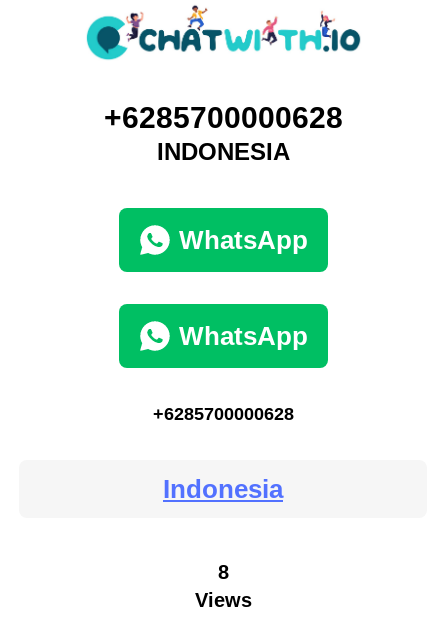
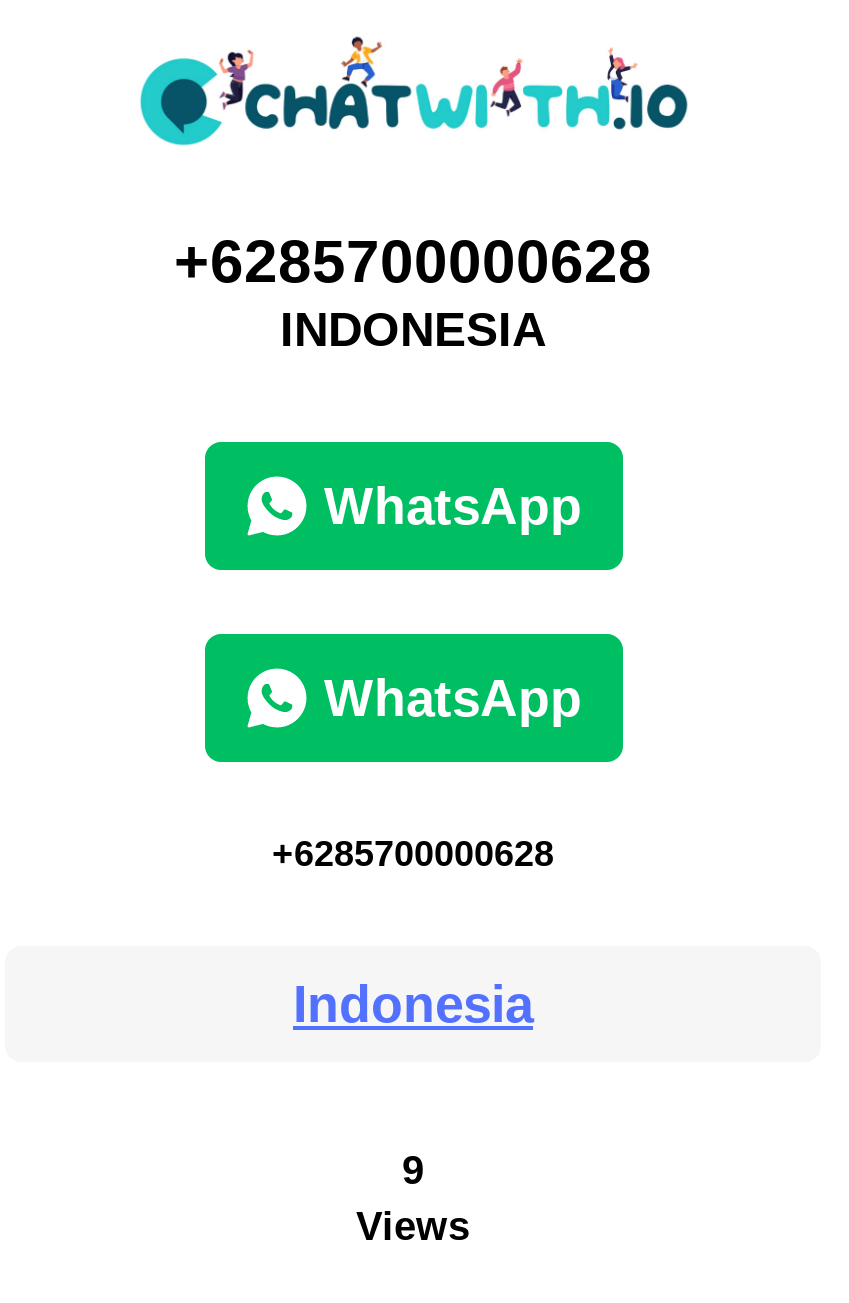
- 8
+ 9
